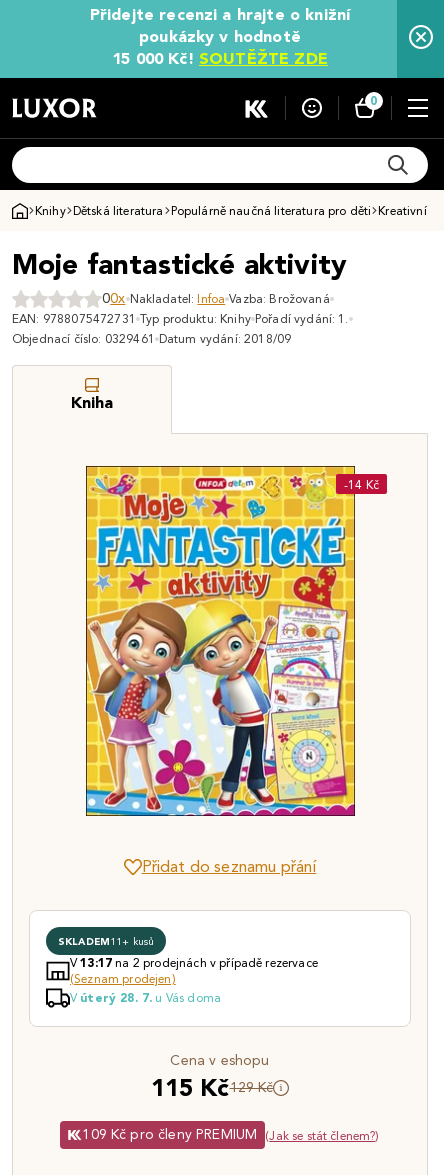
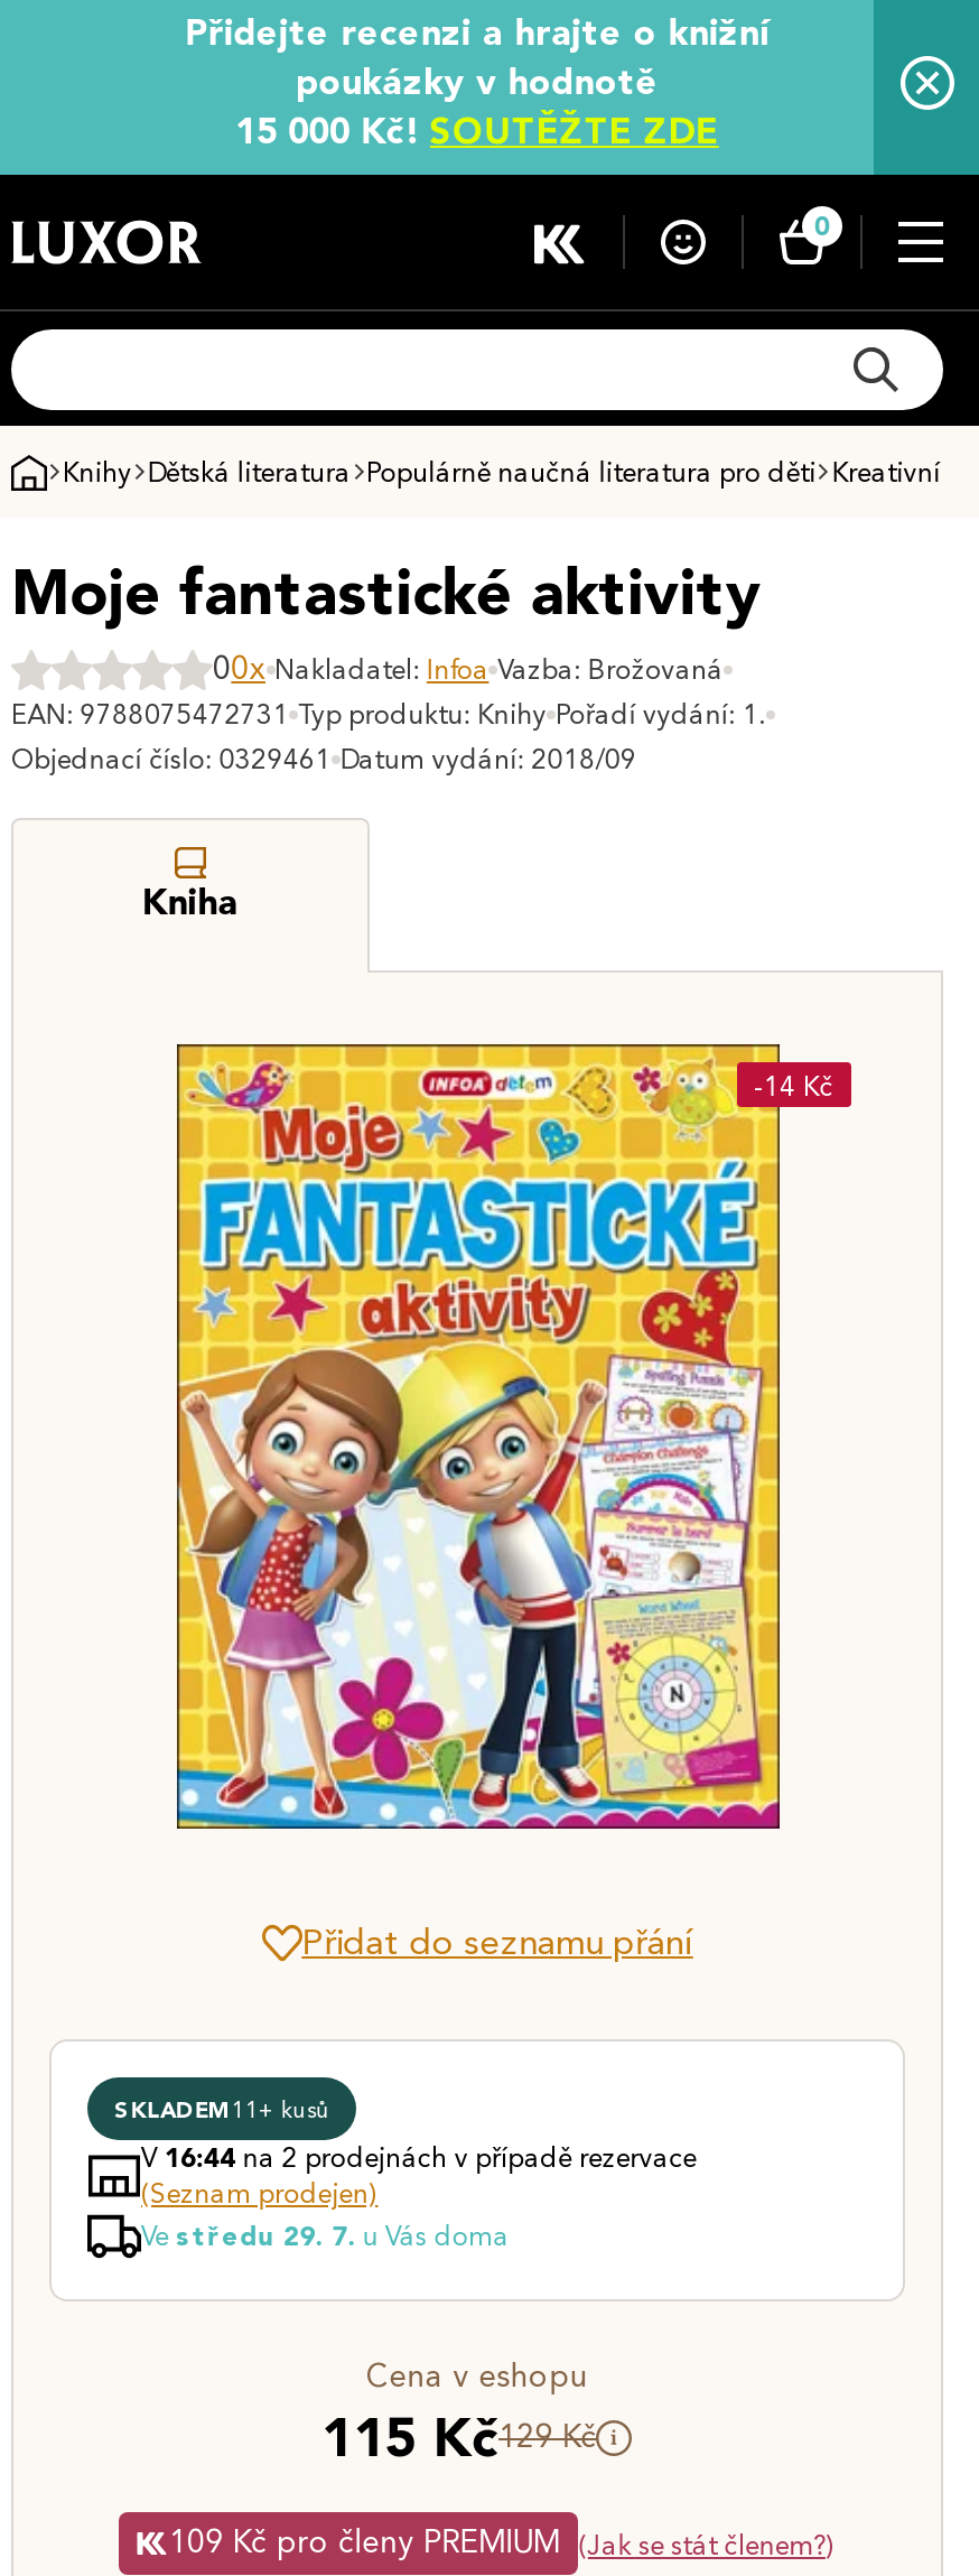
- V13:17na 2 prodejnách v případě rezervace
+ V16:44na 2 prodejnách v případě rezervace

- V úterý 28. 7. u Vás doma
+ Ve středu 29. 7. u Vás doma
